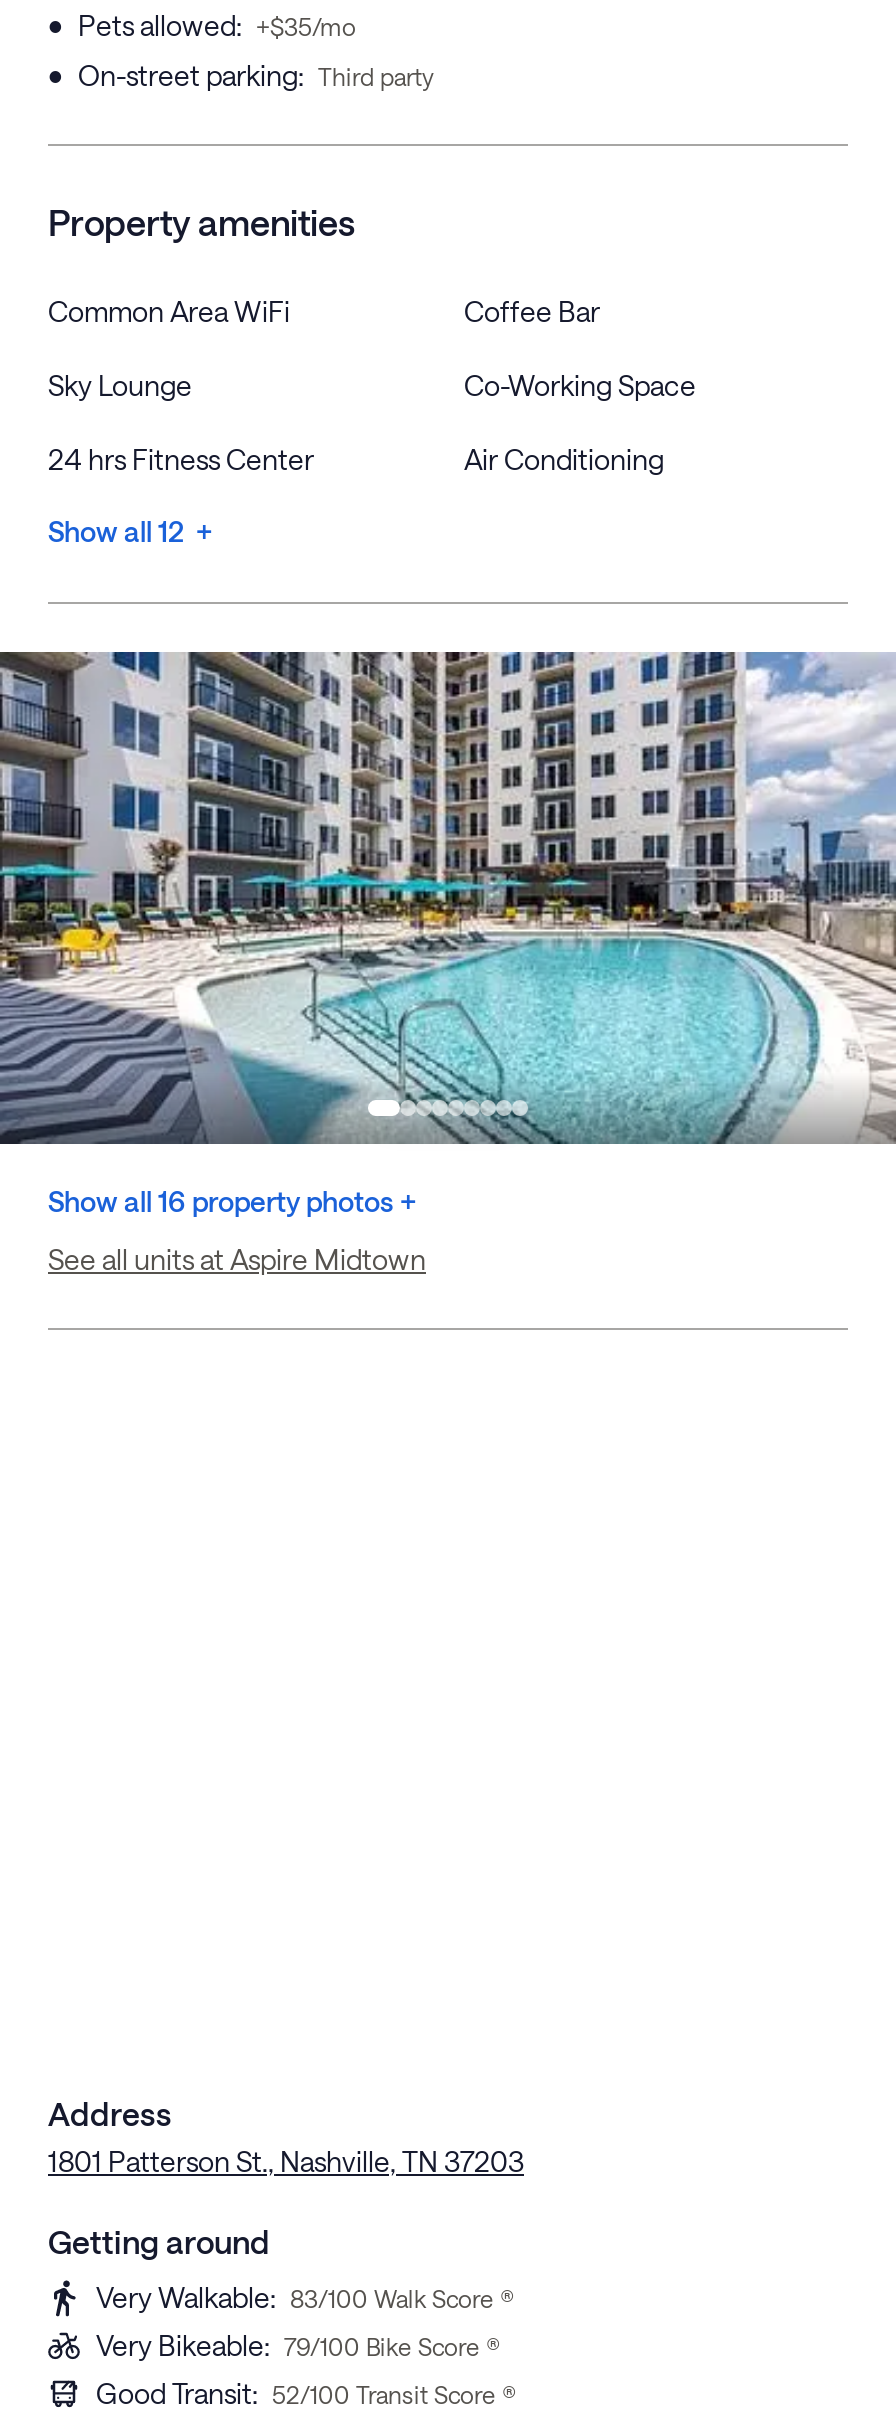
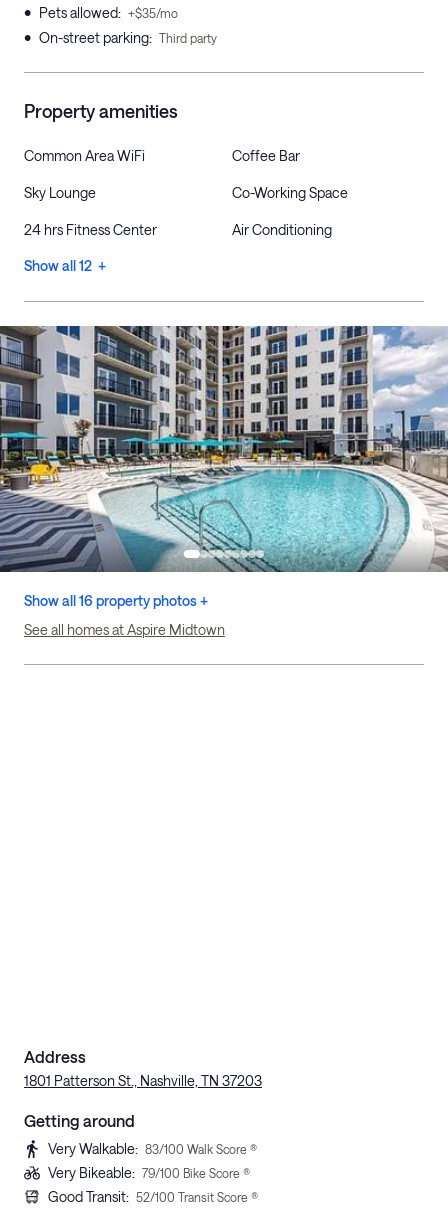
- See all units at Aspire Midtown
+ See all homes at Aspire Midtown
